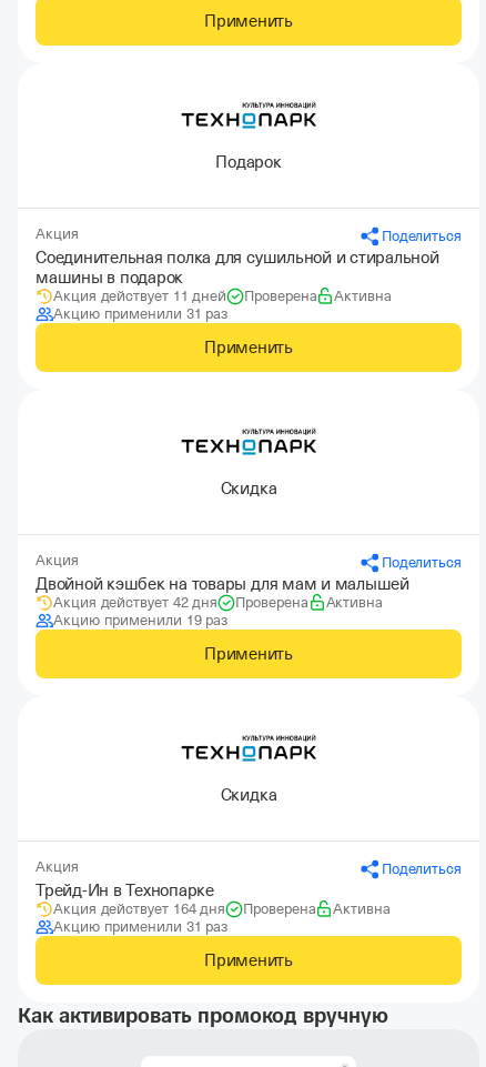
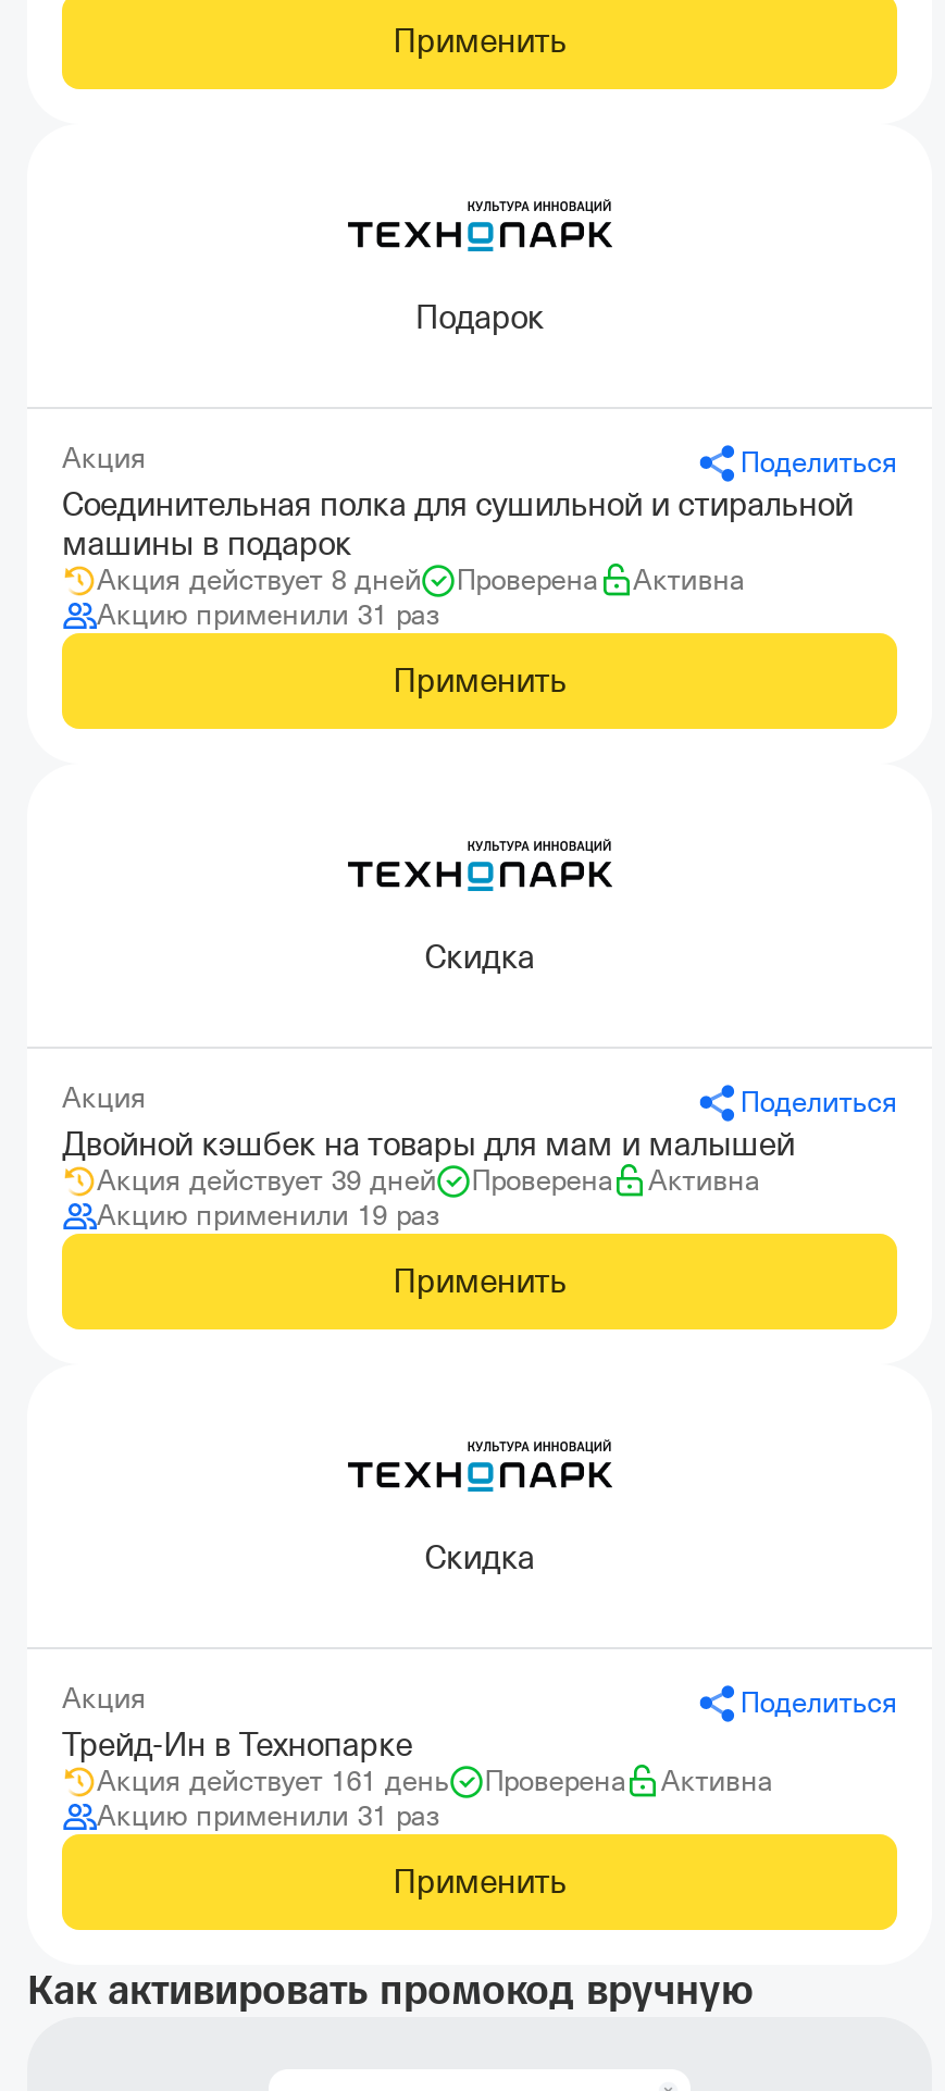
- Акция действует 11 дней
+ Акция действует 8 дней

- Акция действует 42 дня
+ Акция действует 39 дней

- Акция действует 164 дня
+ Акция действует 161 день
